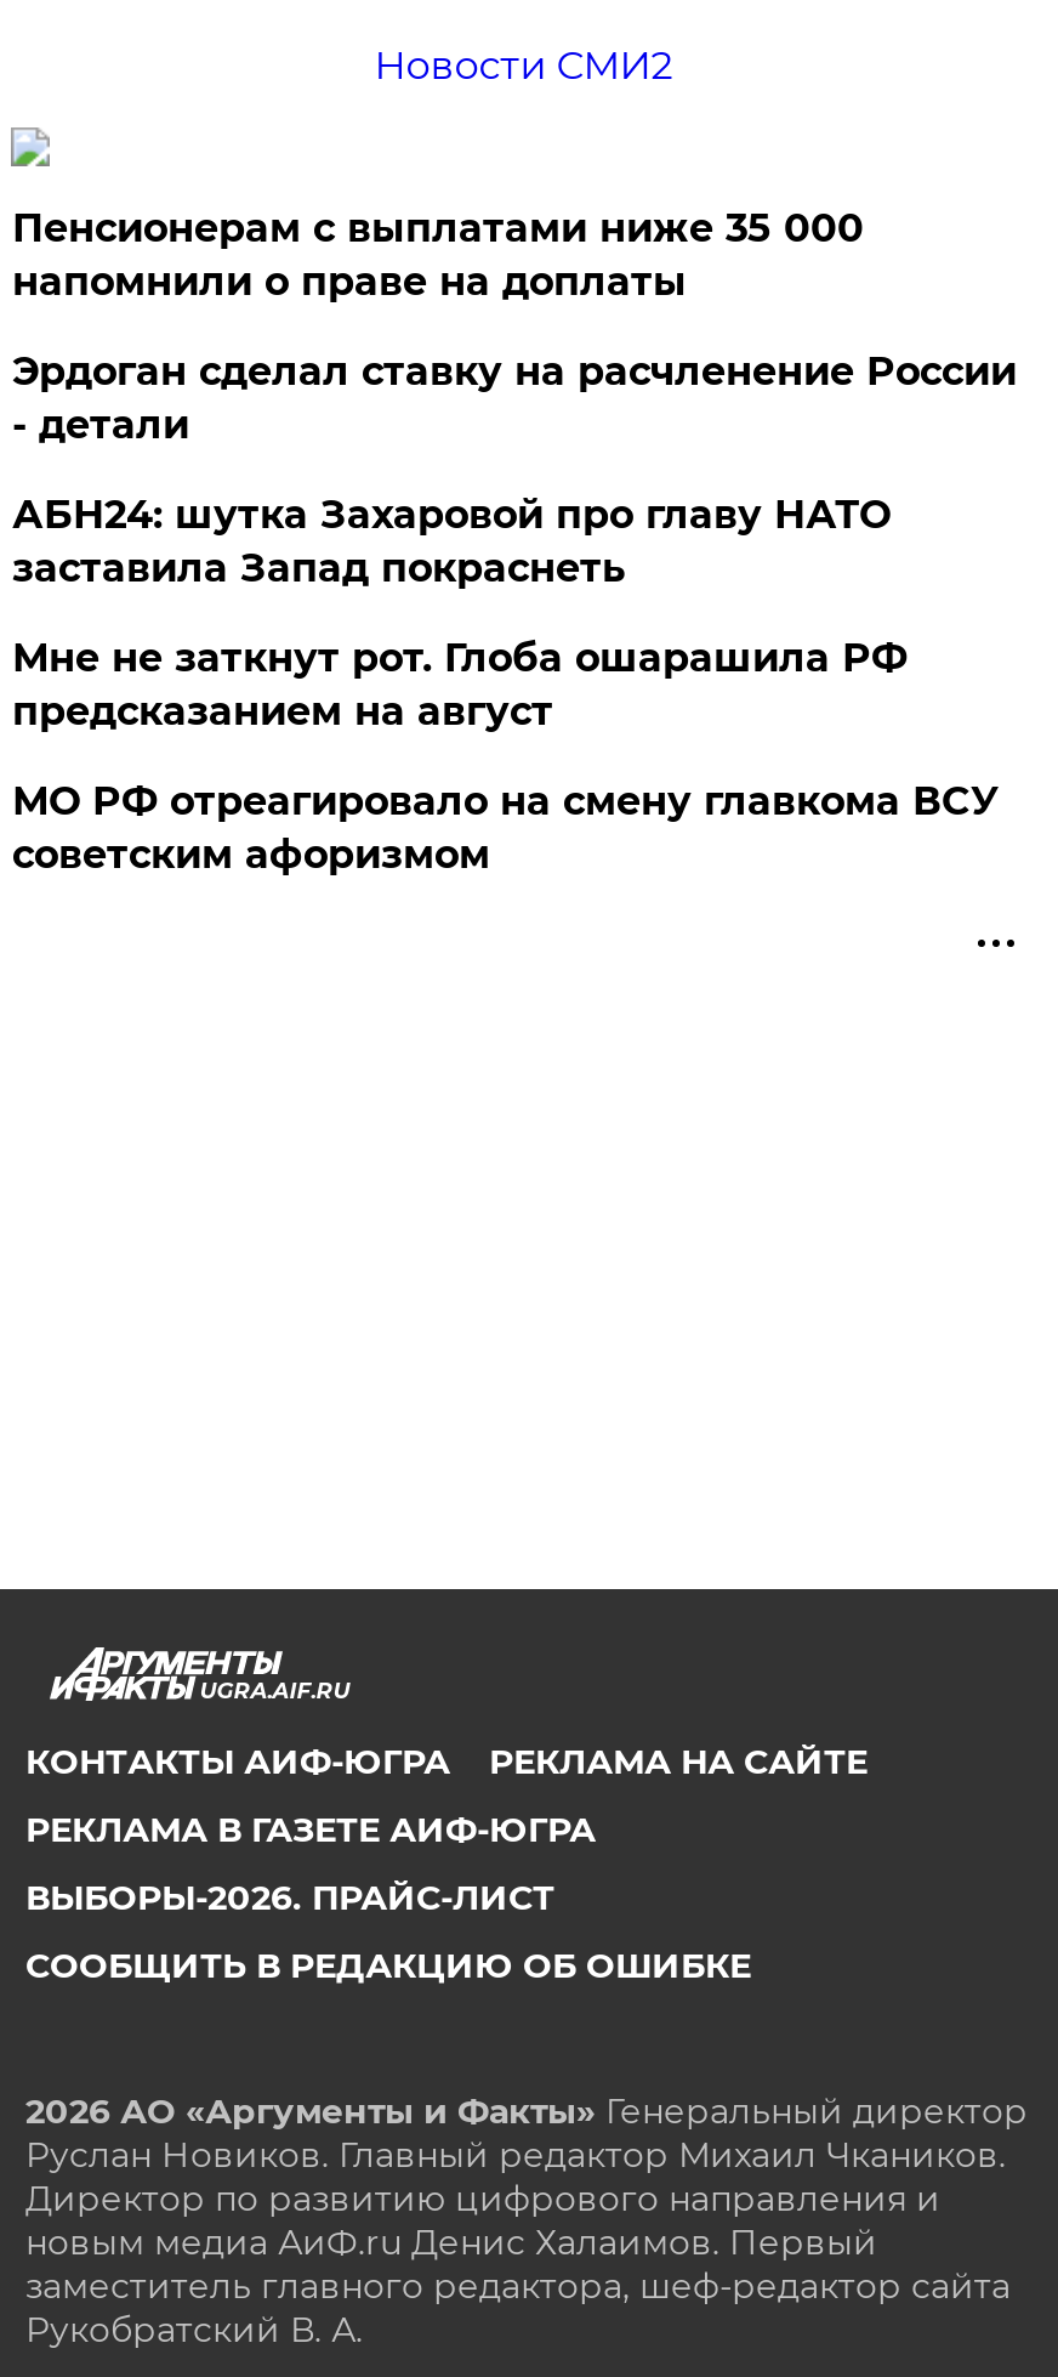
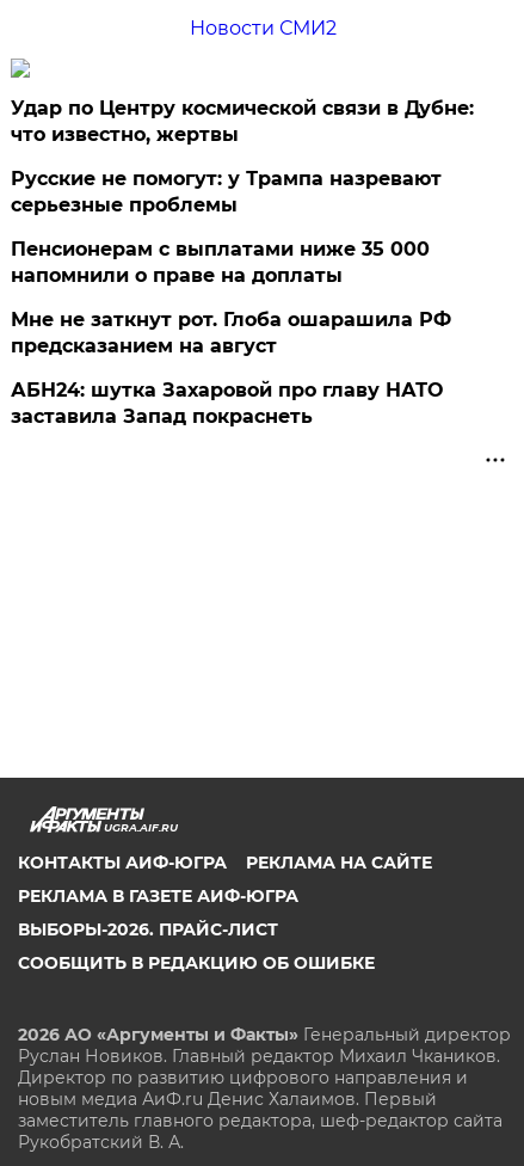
+ Удар по Центру космической связи в Дубне:
+ что известно, жертвы
+ Русские не помогут: у Трампа назревают
+ серьезные проблемы

moved down: Пенсионерам с выплатами ниже 35 000 | напомнили о праве на доплаты

- Эрдоган сделал ставку на расчленение России
- - детали

moved down: АБН24: шутка Захаровой про главу НАТО | заставила Запад покраснеть

- МО РФ отреагировало на смену главкома ВСУ
- советским афоризмом
